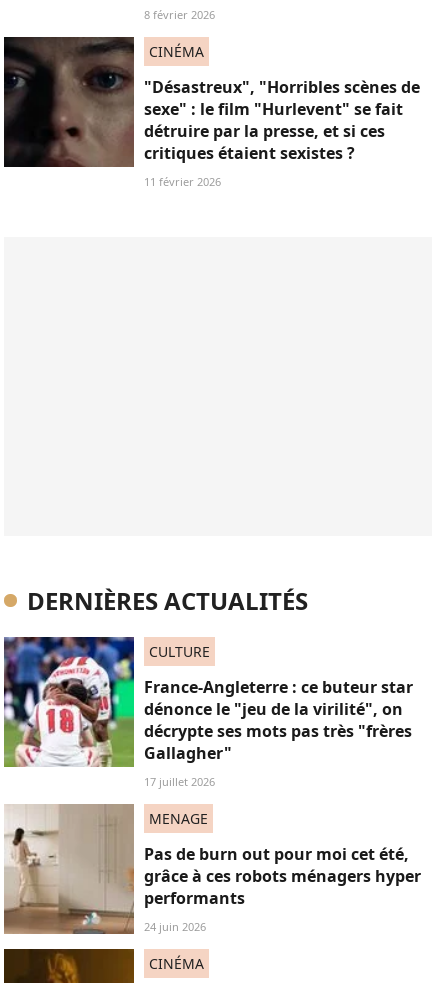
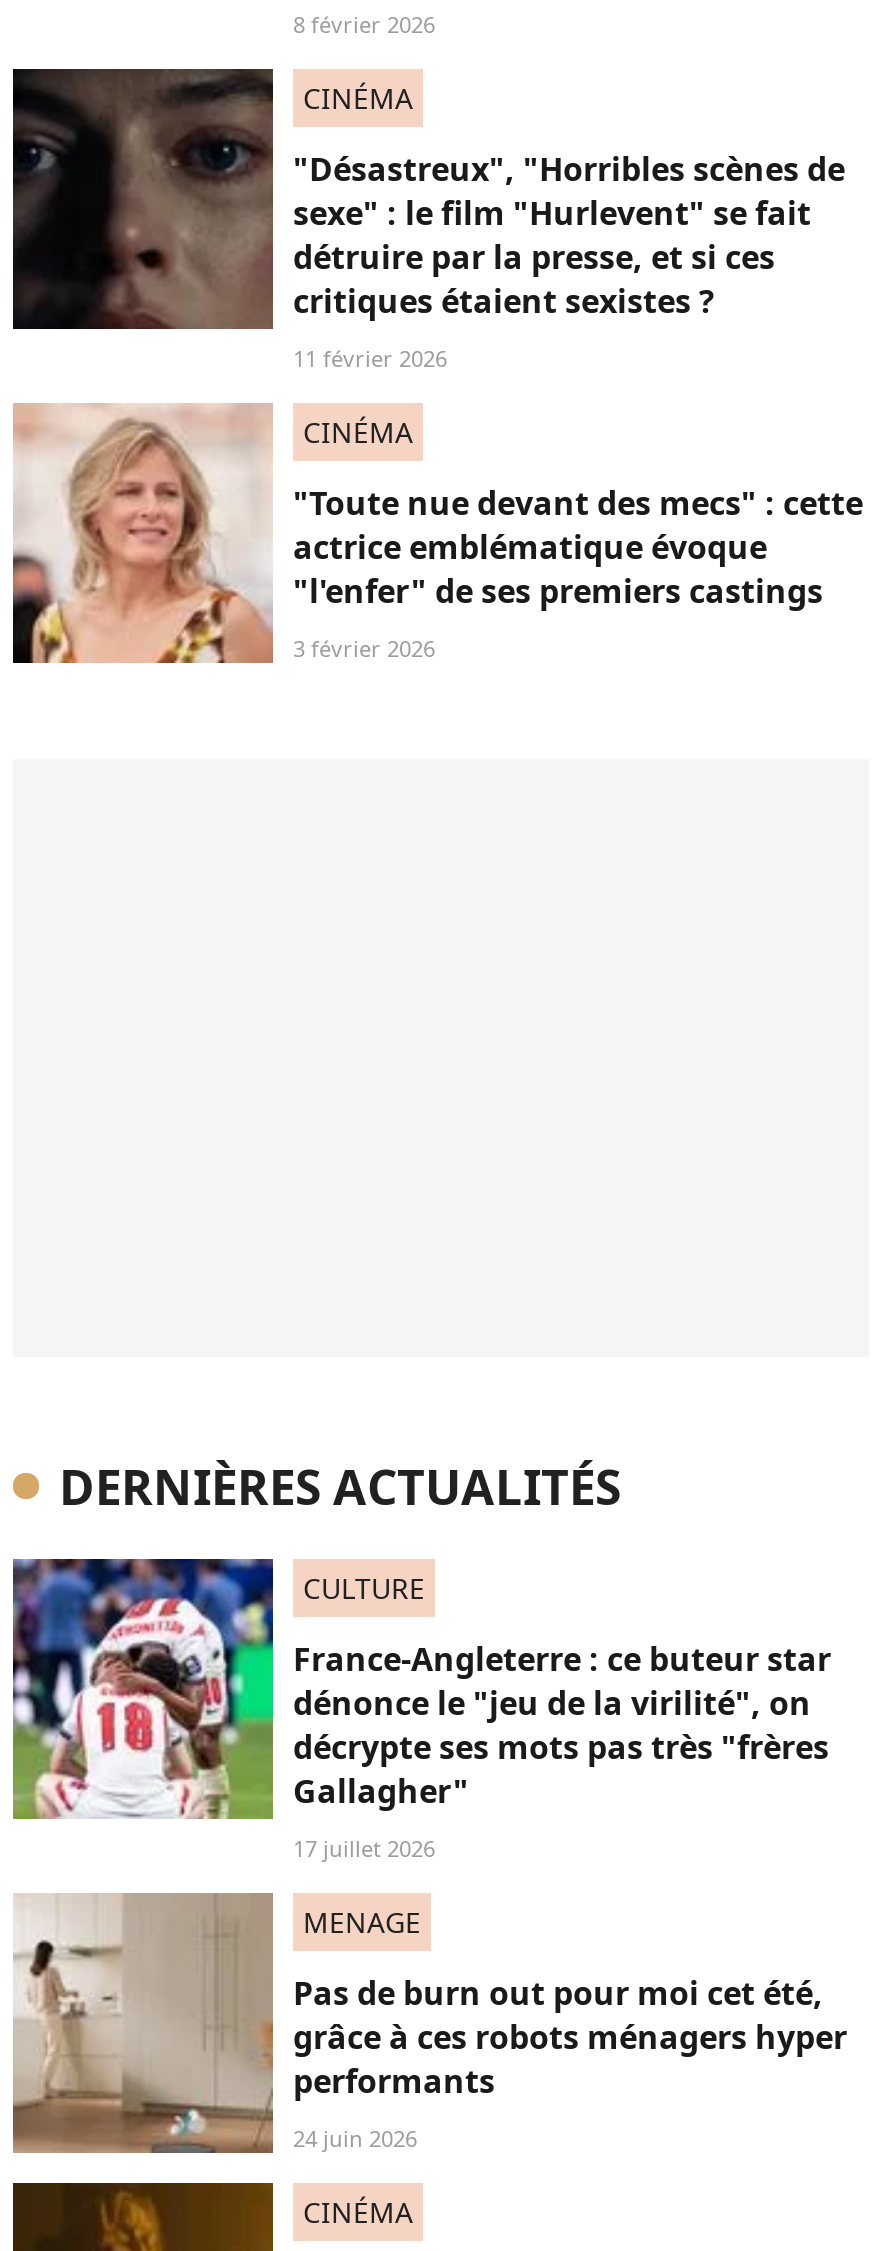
+ [image]
+ CINÉMA
+ "Toute nue devant des mecs" : cette
+ actrice emblématique évoque
+ "l'enfer" de ses premiers castings
+ 3 février 2026
